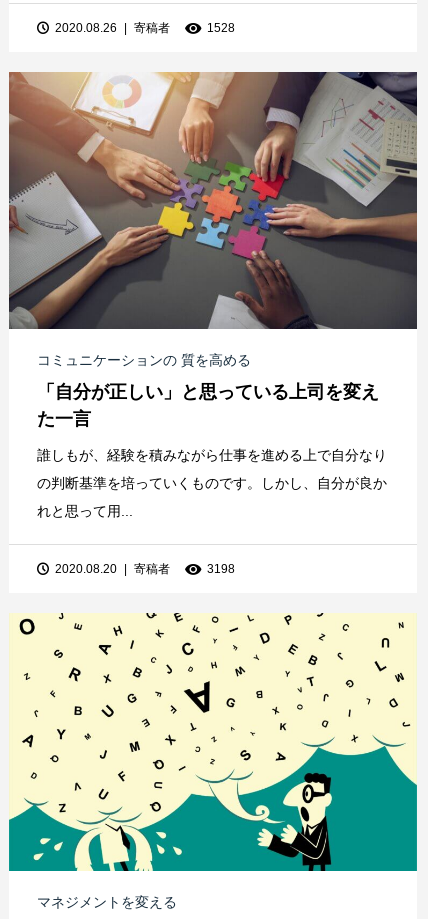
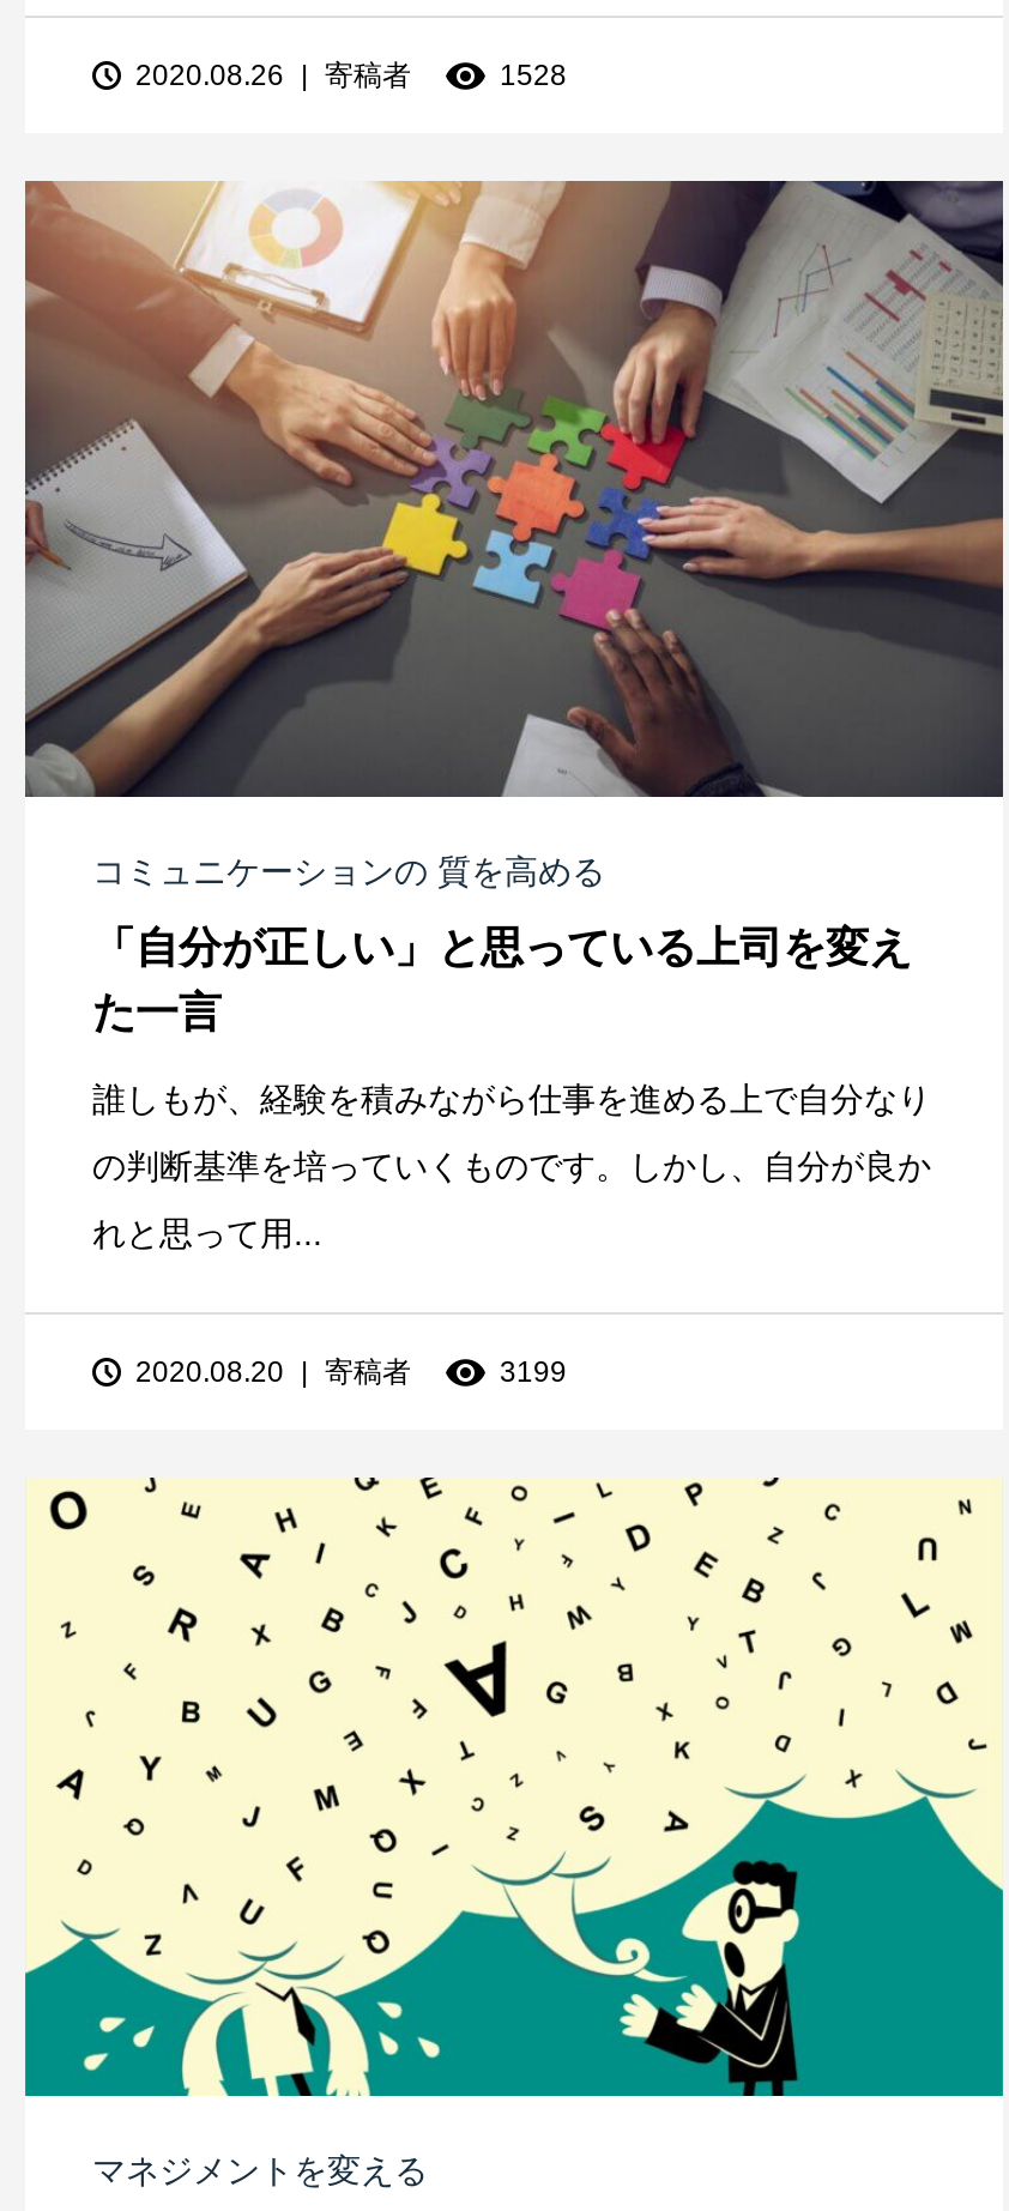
- 3198
+ 3199
